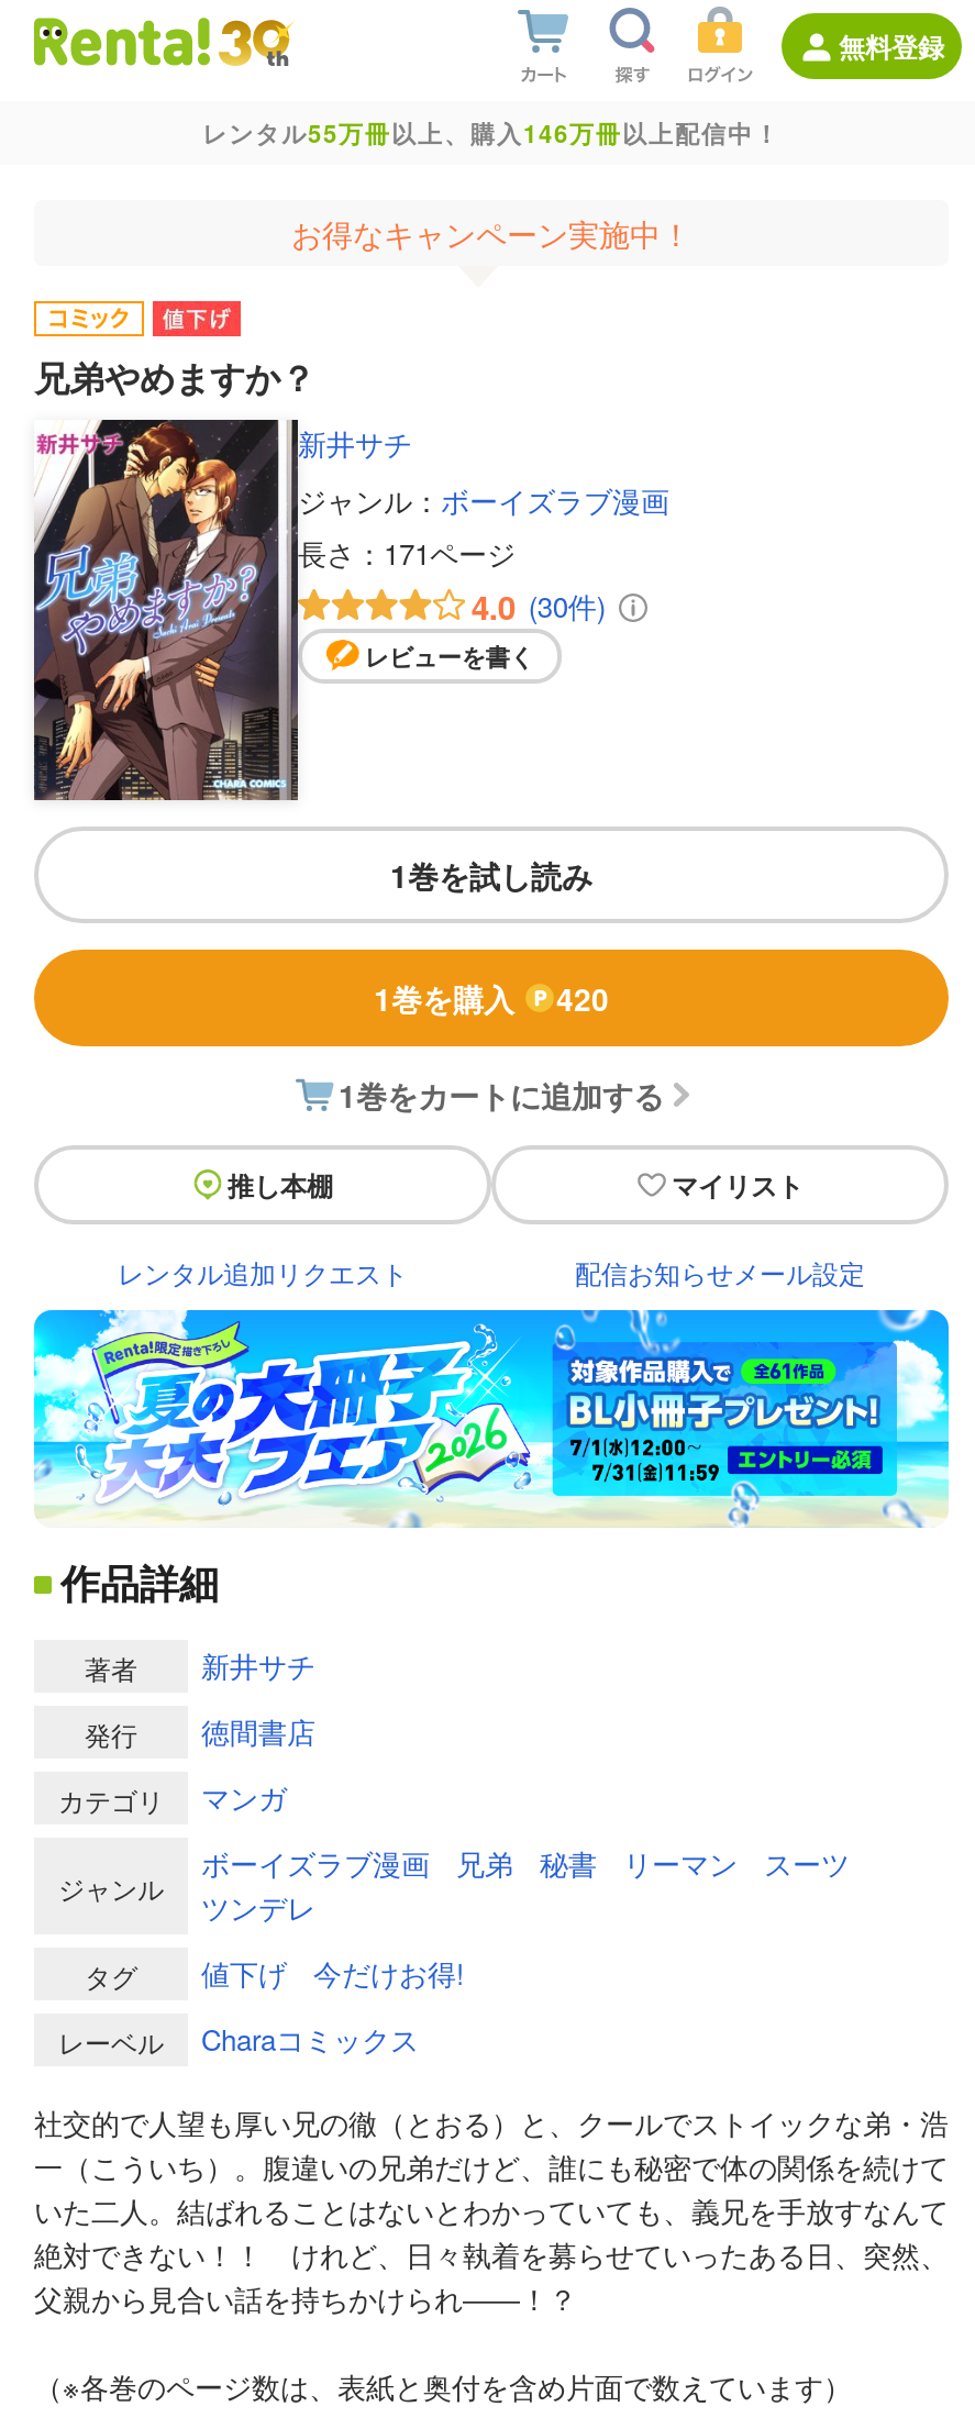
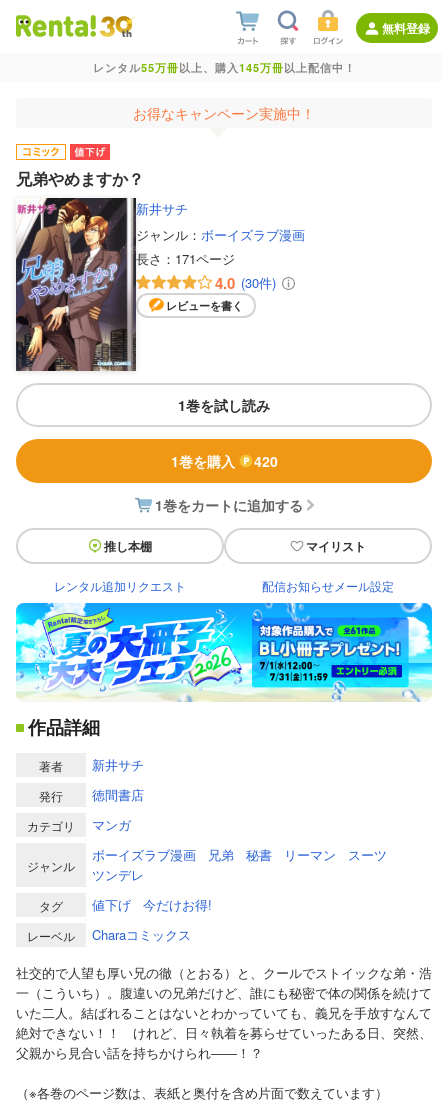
- レンタル55万冊以上、購入146万冊以上配信中！
+ レンタル55万冊以上、購入145万冊以上配信中！
